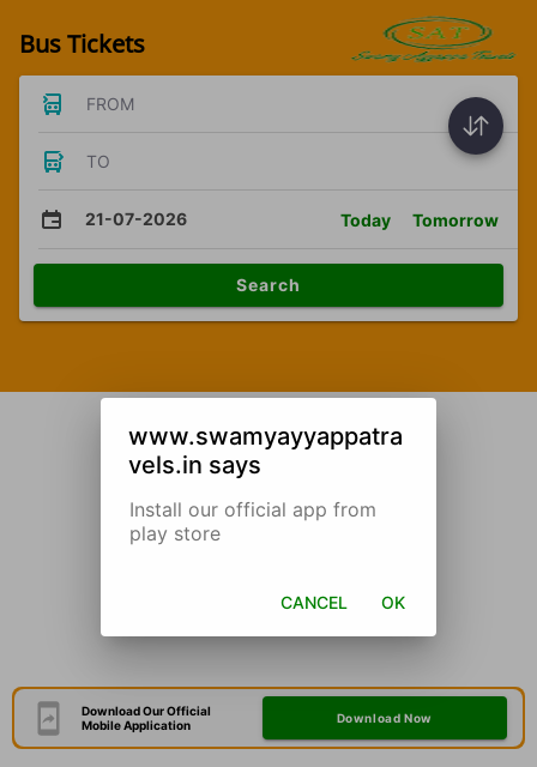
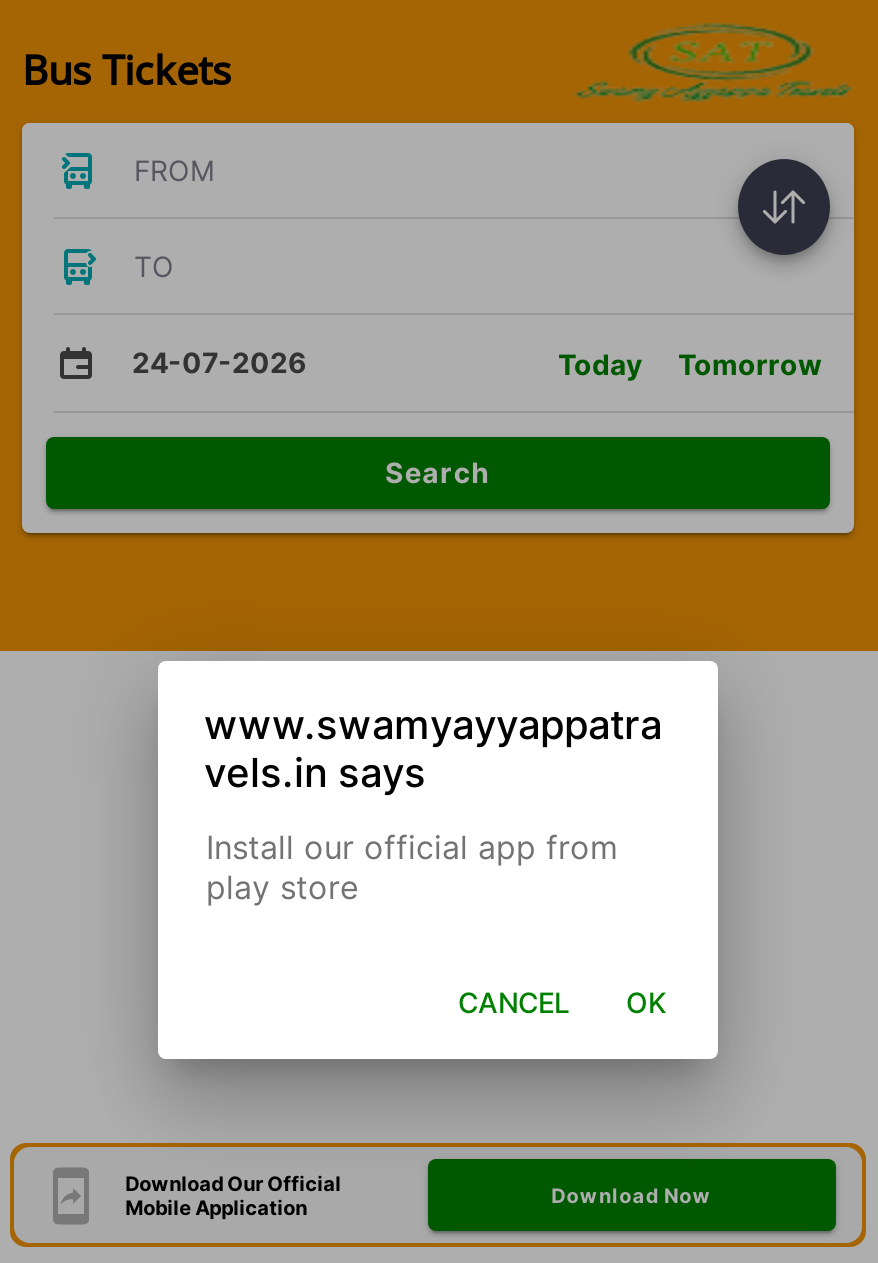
- 21-07-2026
+ 24-07-2026
